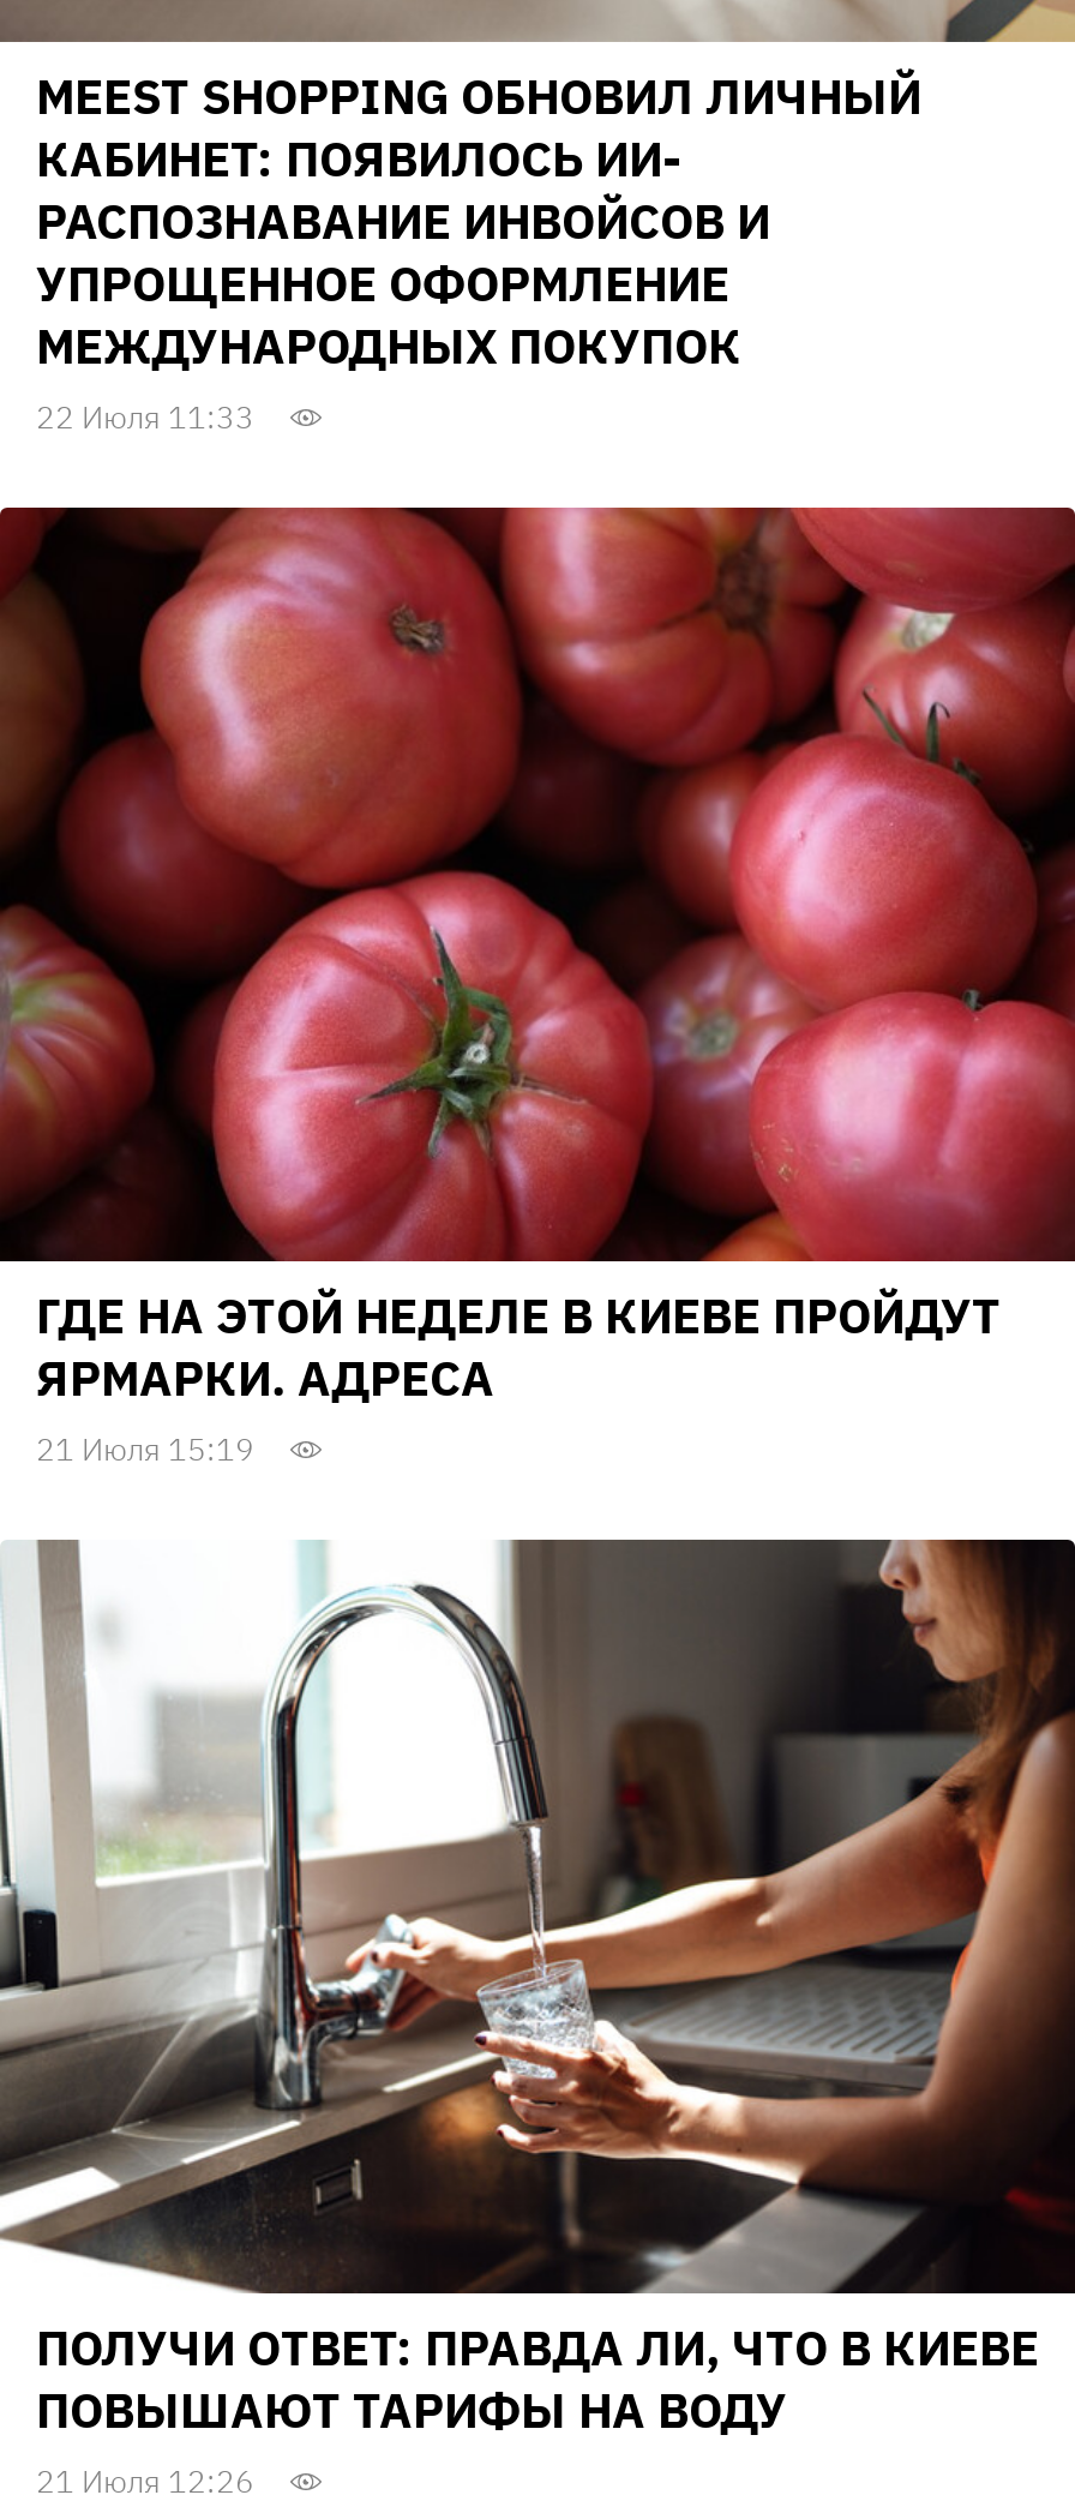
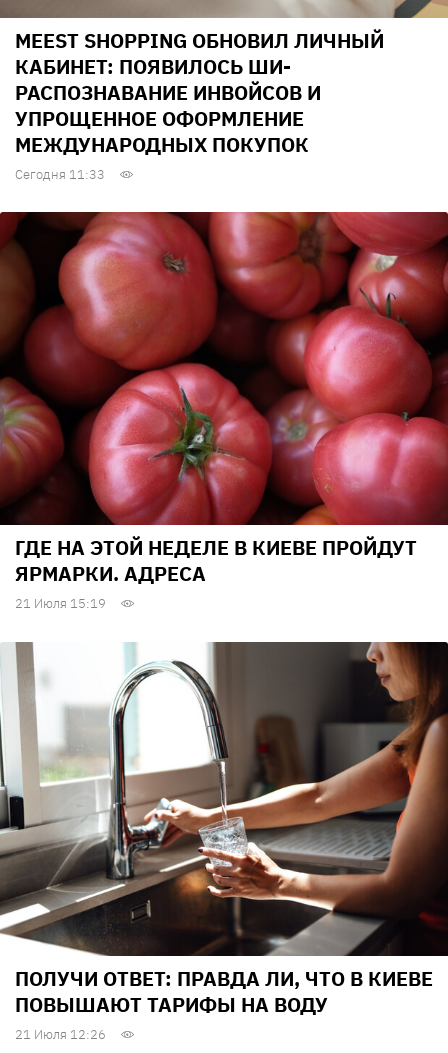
- КАБИНЕТ: ПОЯВИЛОСЬ ИИ-
+ КАБИНЕТ: ПОЯВИЛОСЬ ШИ-

- 22 Июля 11:33
+ Сегодня 11:33
